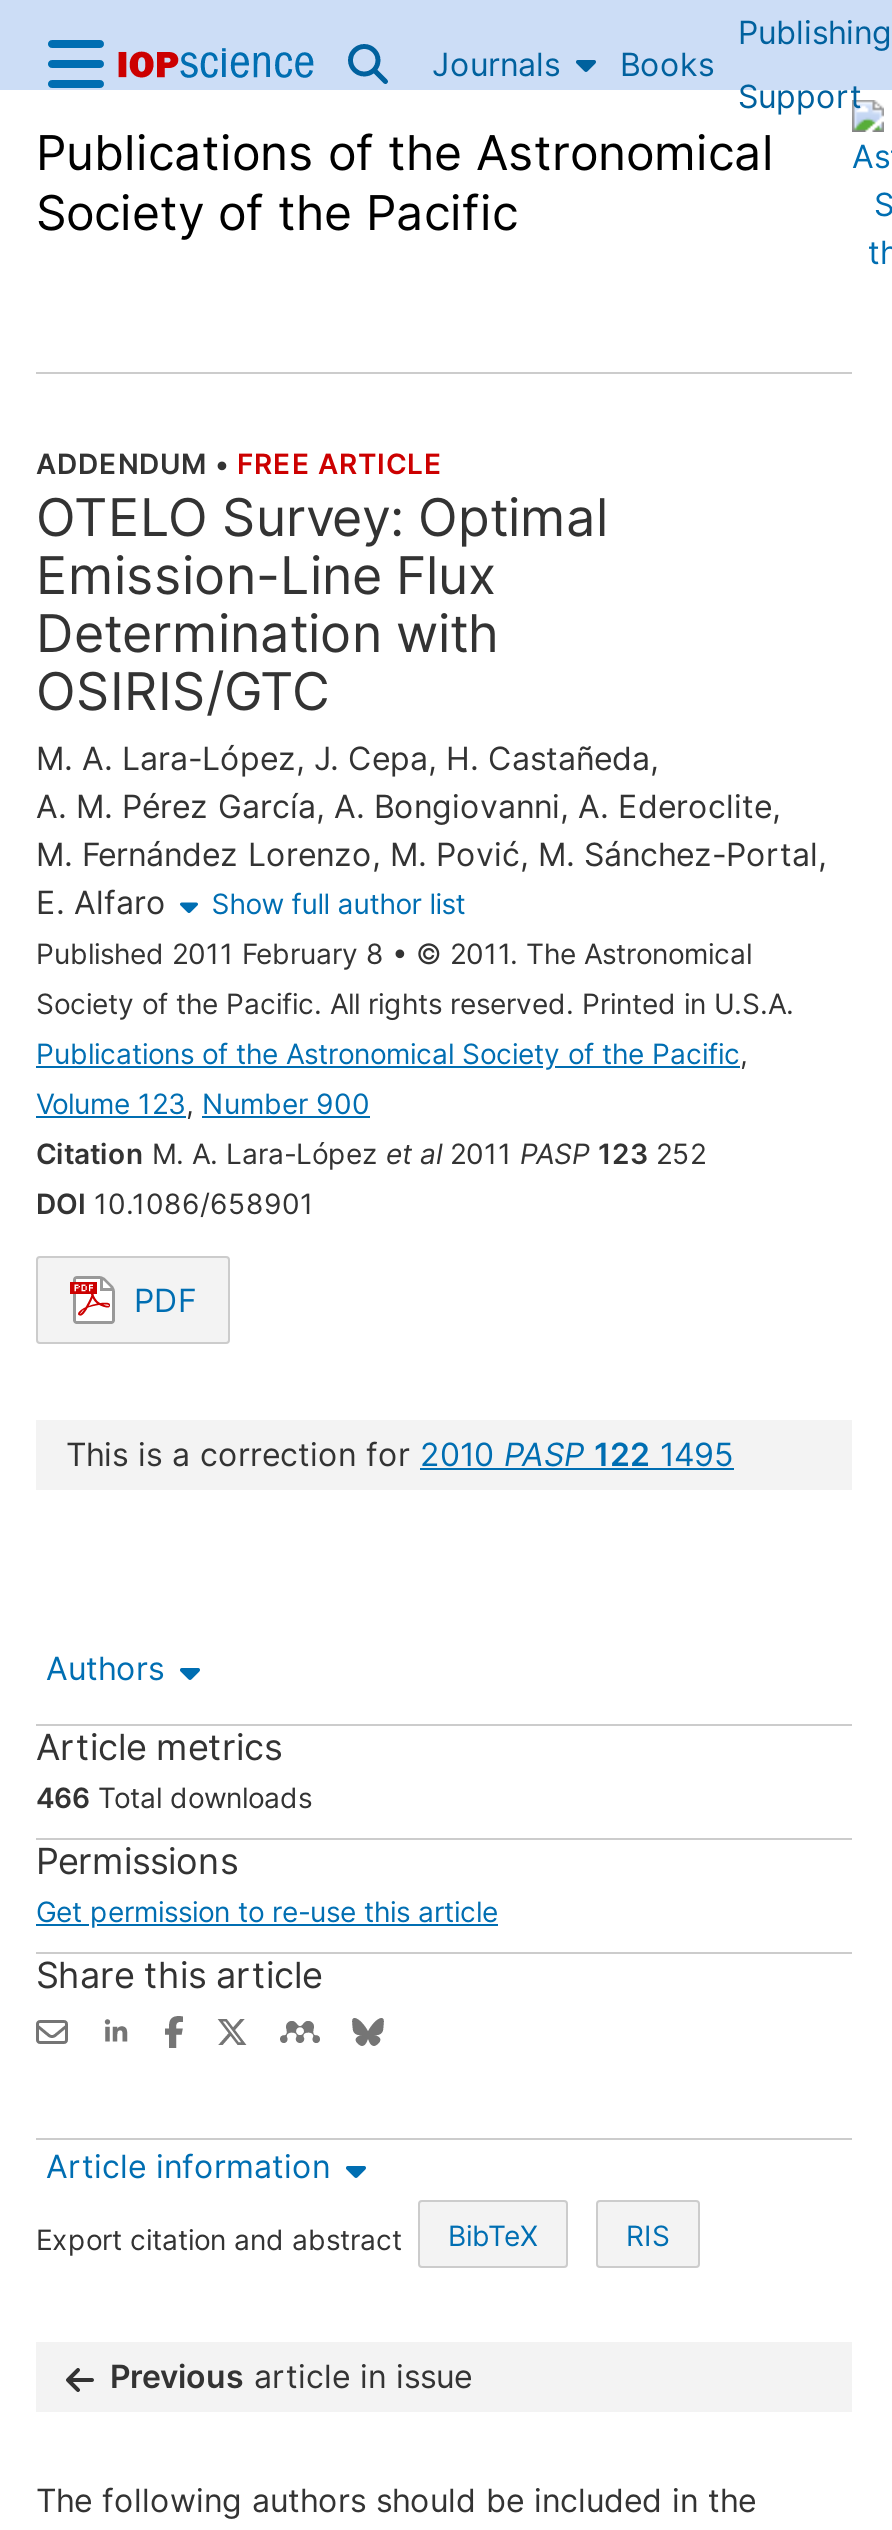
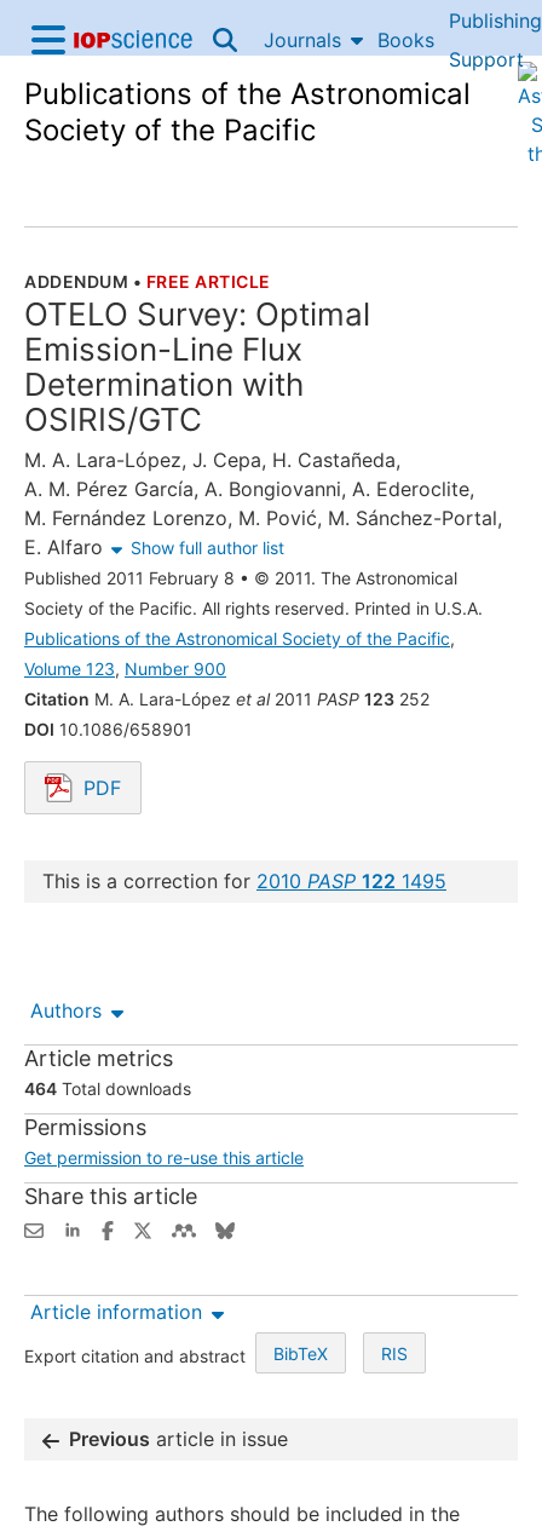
- 466 Total downloads
+ 464 Total downloads
